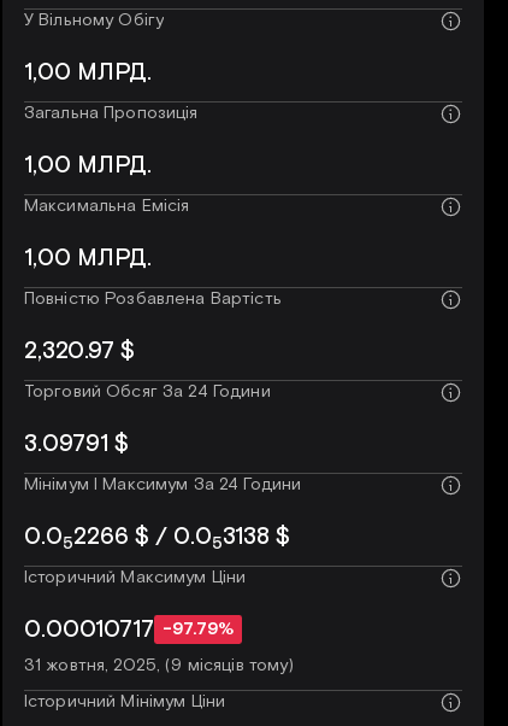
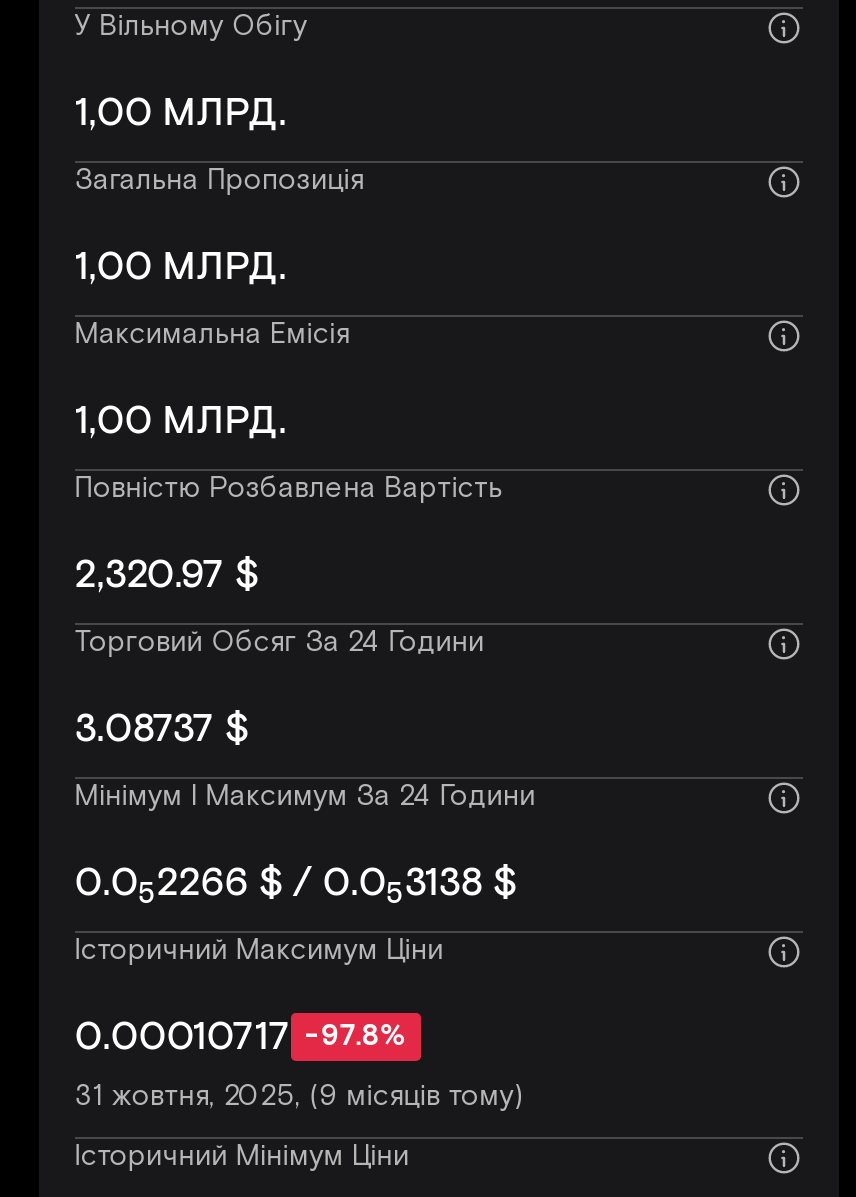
- 3.09791 $
+ 3.08737 $

- 0.00010717 -97.79%
+ 0.00010717 -97.8%
